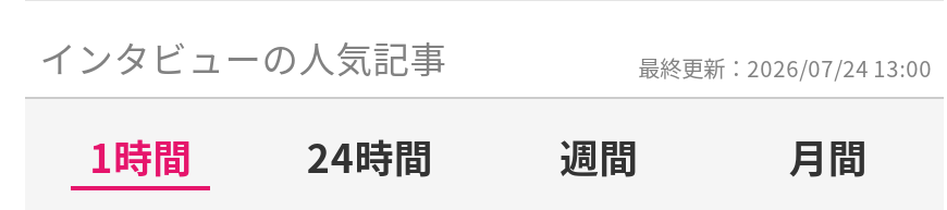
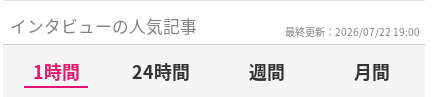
- 最終更新：2026/07/24 13:00
+ 最終更新：2026/07/22 19:00
